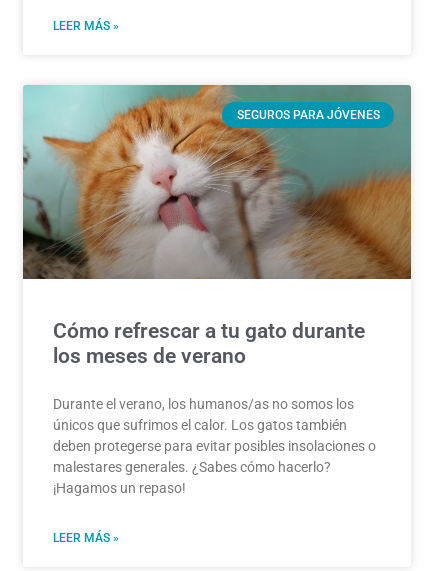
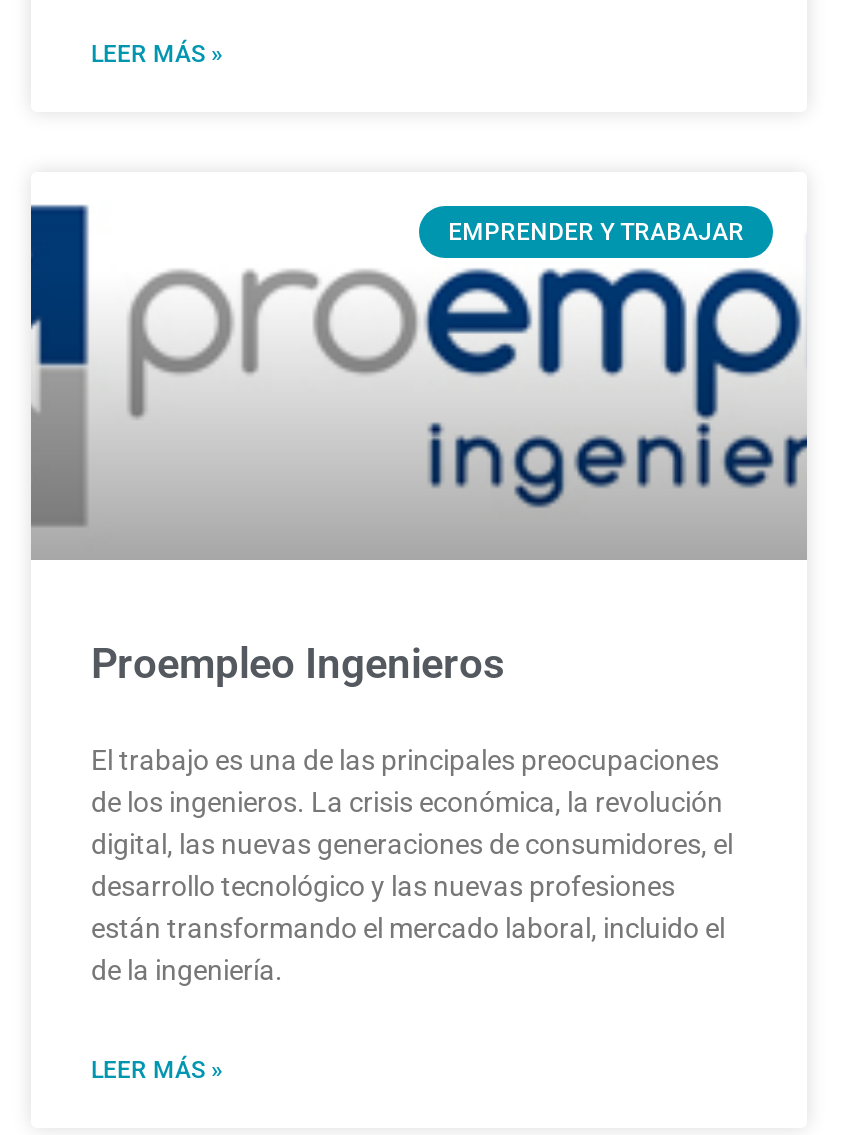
- [image]
- SEGUROS PARA JÓVENES
+ [image]
+ EMPRENDER Y TRABAJAR

- Cómo refrescar a tu gato durante
- los meses de verano
+ Proempleo Ingenieros

- Durante el verano, los humanos/as no somos los
- únicos que sufrimos el calor. Los gatos también
- deben protegerse para evitar posibles insolaciones o
- malestares generales. ¿Sabes cómo hacerlo?
- ¡Hagamos un repaso!
+ El trabajo es una de las principales preocupaciones
+ de los ingenieros. La crisis económica, la revolución
+ digital, las nuevas generaciones de consumidores, el
+ desarrollo tecnológico y las nuevas profesiones
+ están transformando el mercado laboral, incluido el
+ de la ingeniería.
